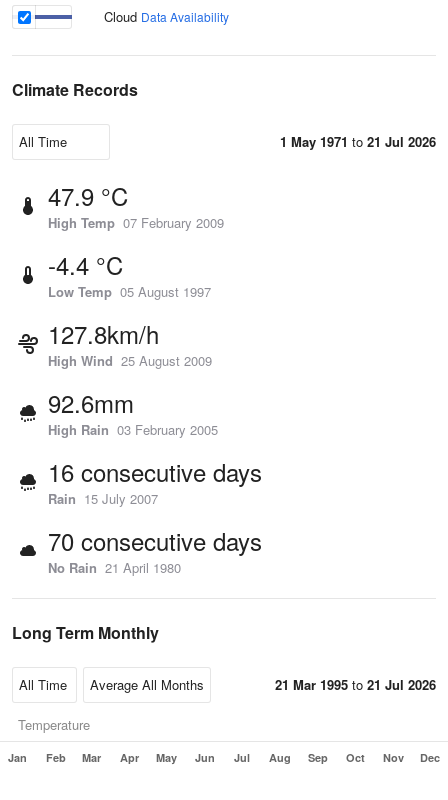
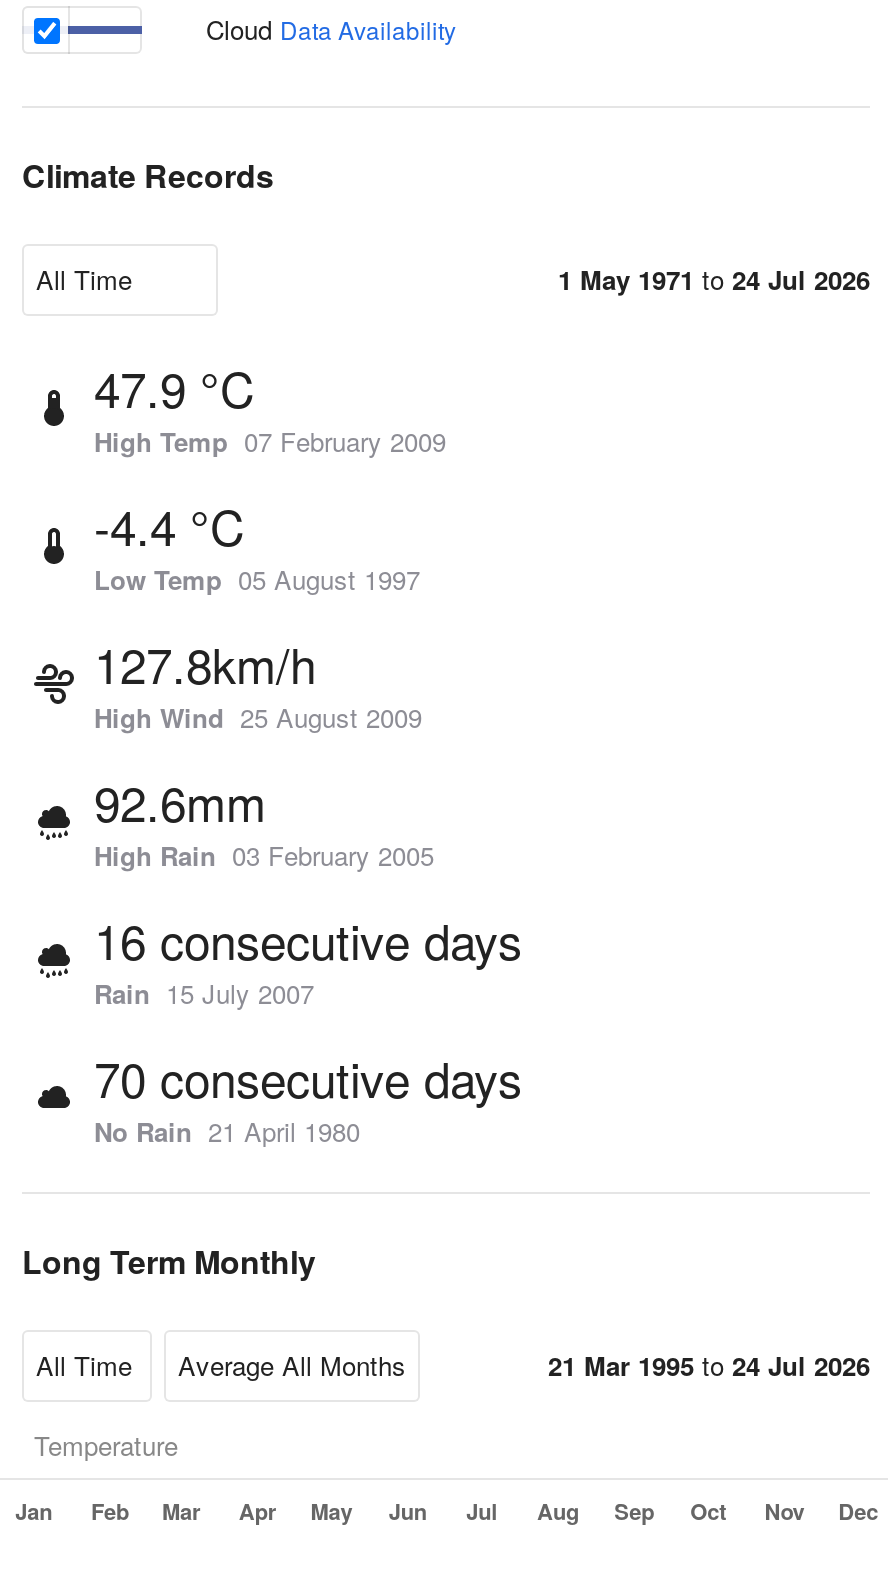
- 1 May 1971 to 21 Jul 2026
+ 1 May 1971 to 24 Jul 2026

- 21 Mar 1995 to 21 Jul 2026
+ 21 Mar 1995 to 24 Jul 2026
